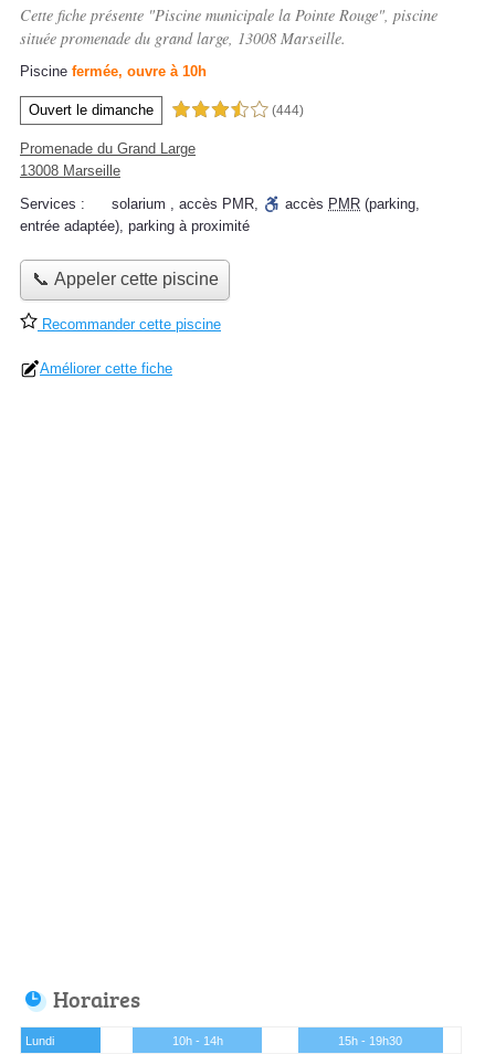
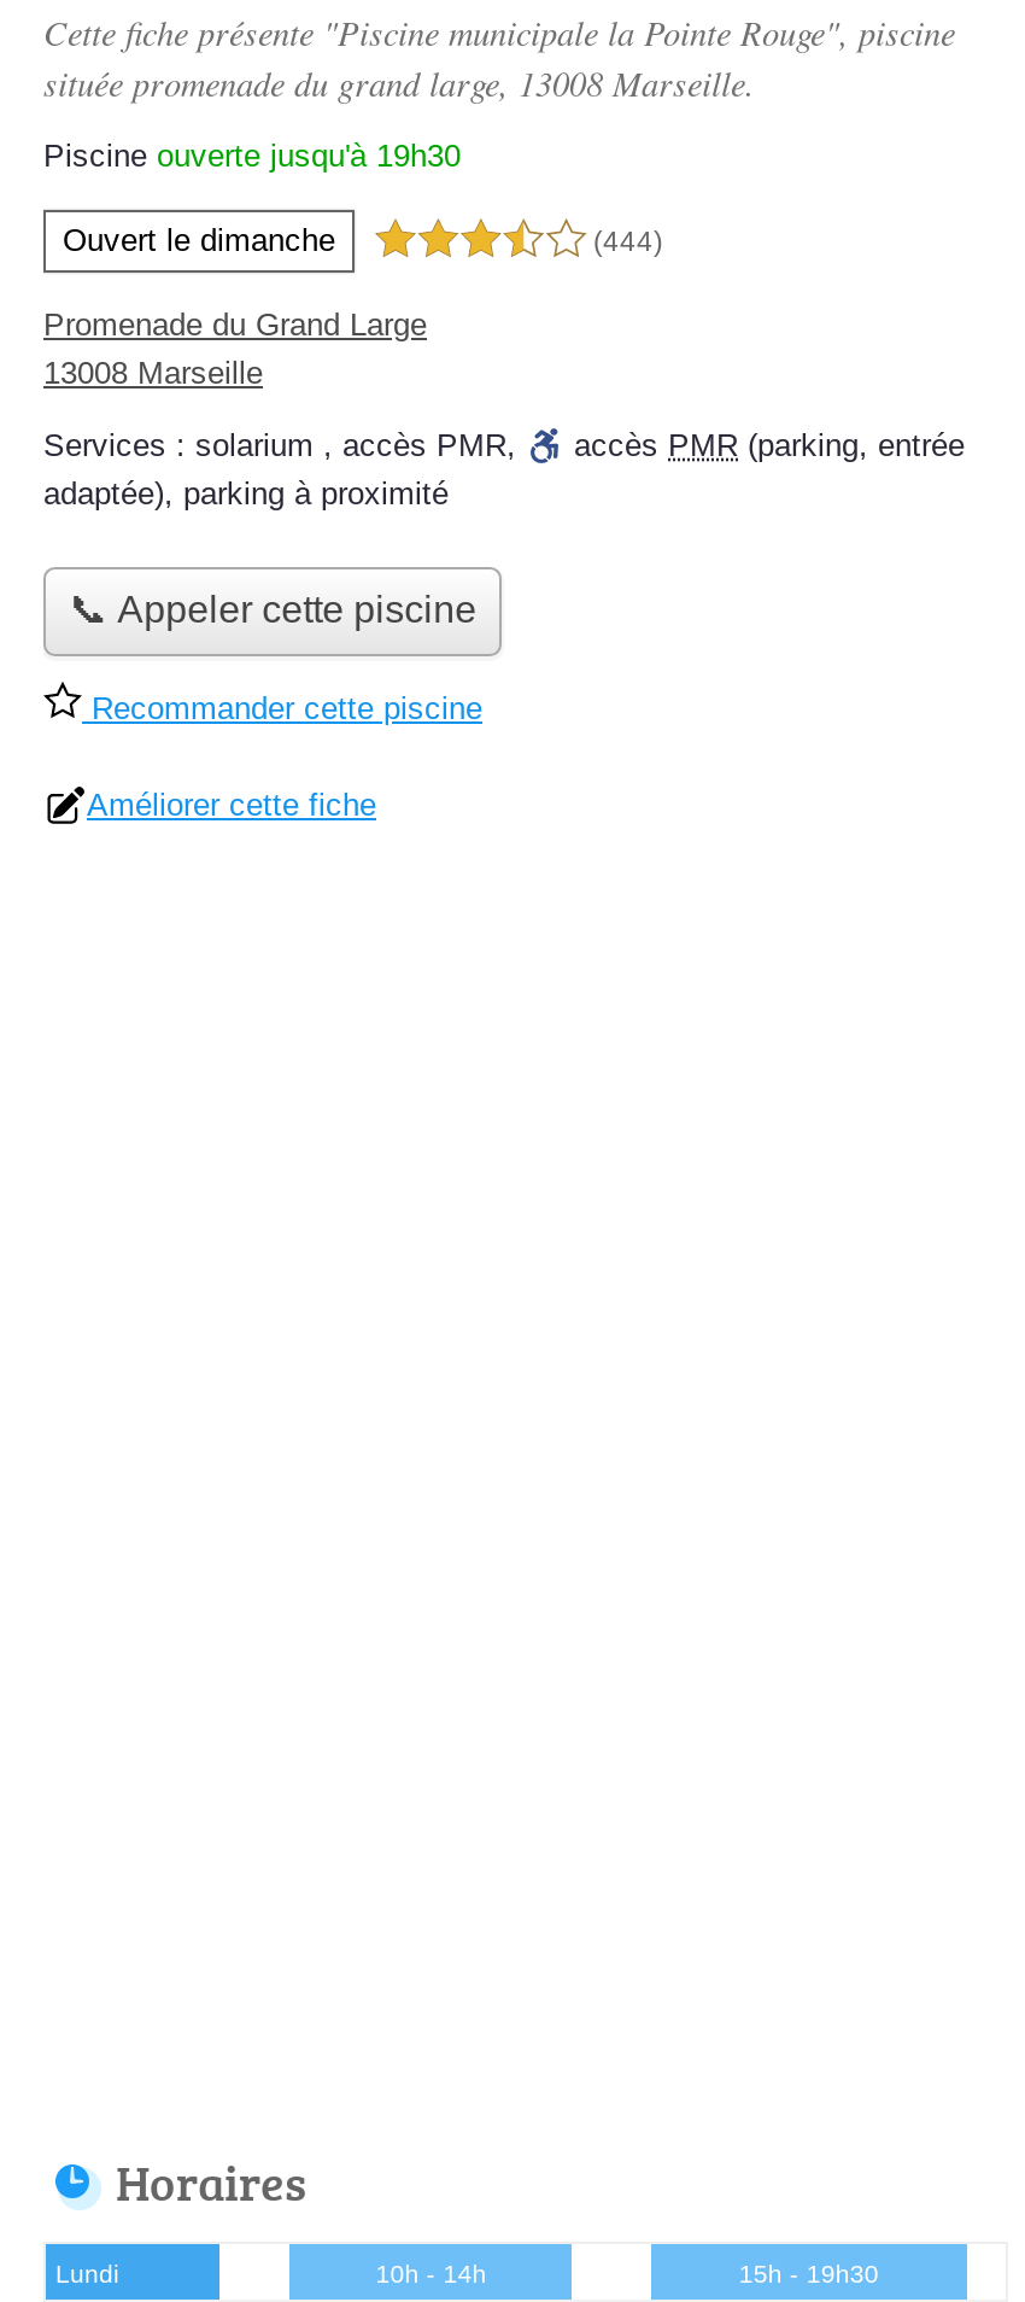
- Piscine fermée, ouvre à 10h
+ Piscine ouverte jusqu'à 19h30
